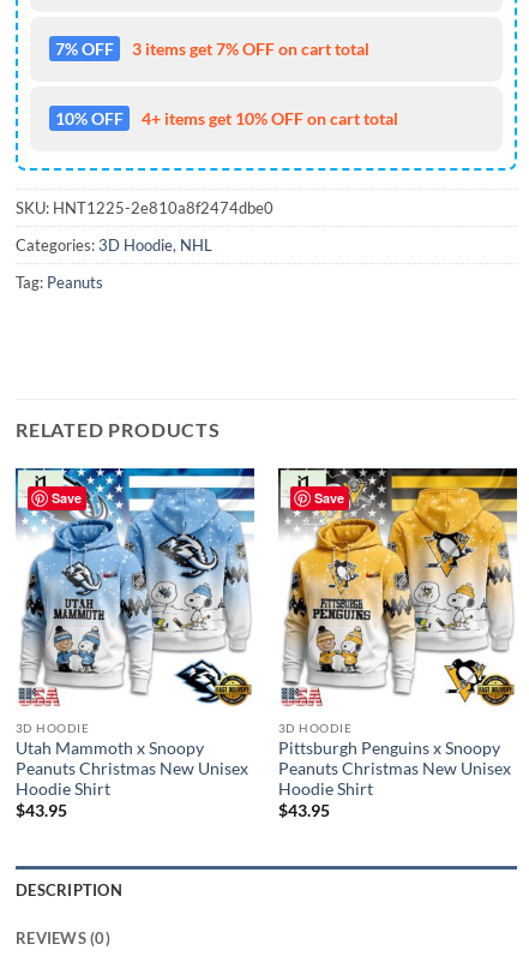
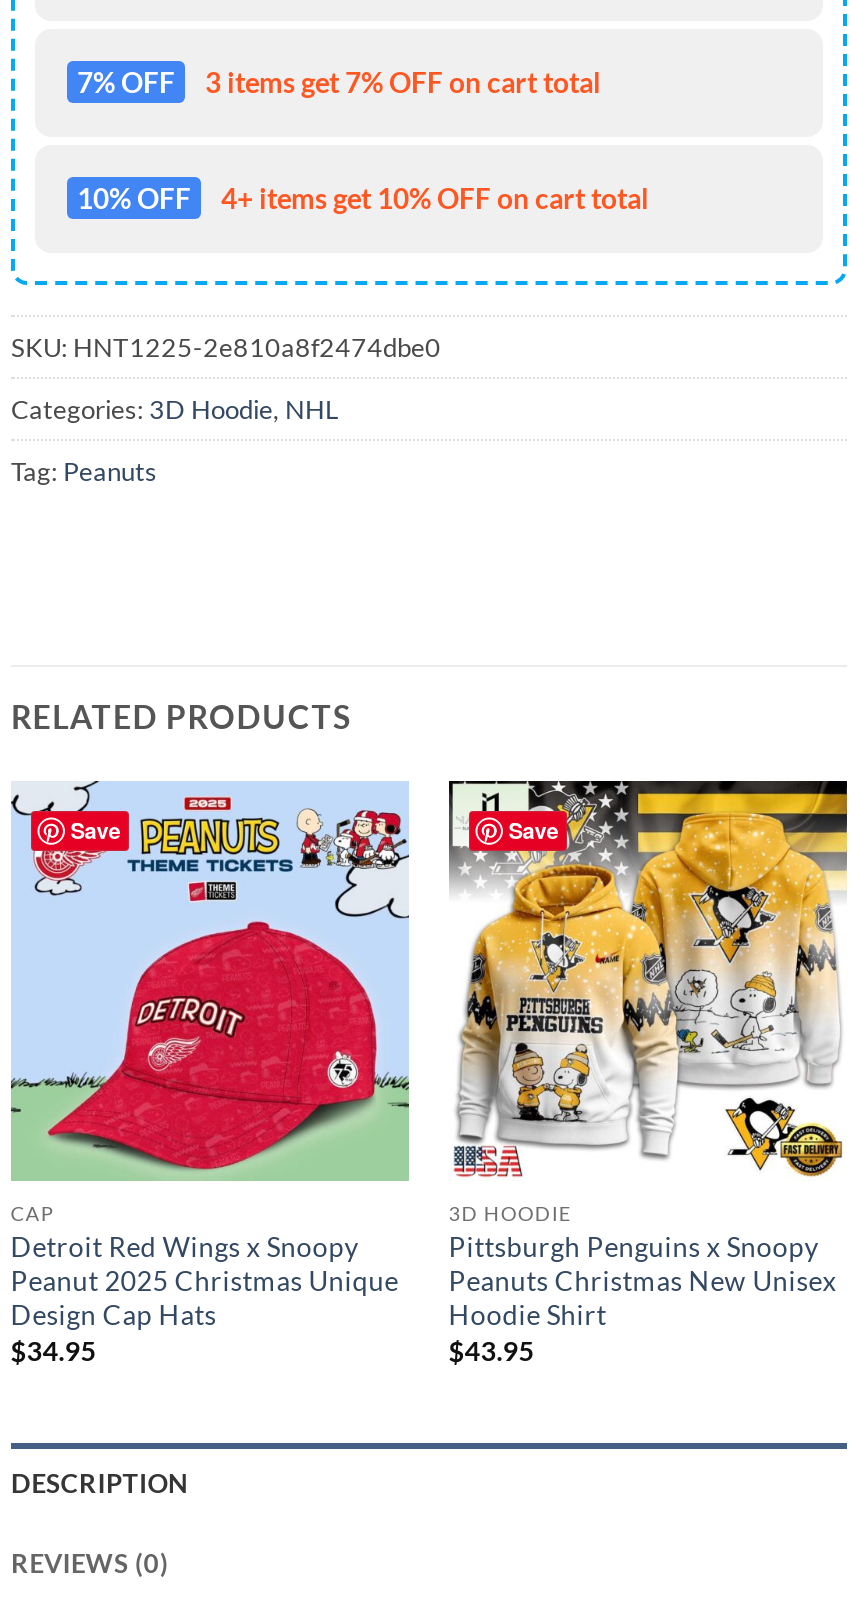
- [image]
- 3D HOODIE
- Utah Mammoth x Snoopy
- Peanuts Christmas New Unisex
- Hoodie Shirt
- $43.95
+ [image]
+ CAP
+ Detroit Red Wings x Snoopy
+ Peanut 2025 Christmas Unique
+ Design Cap Hats
+ $34.95
